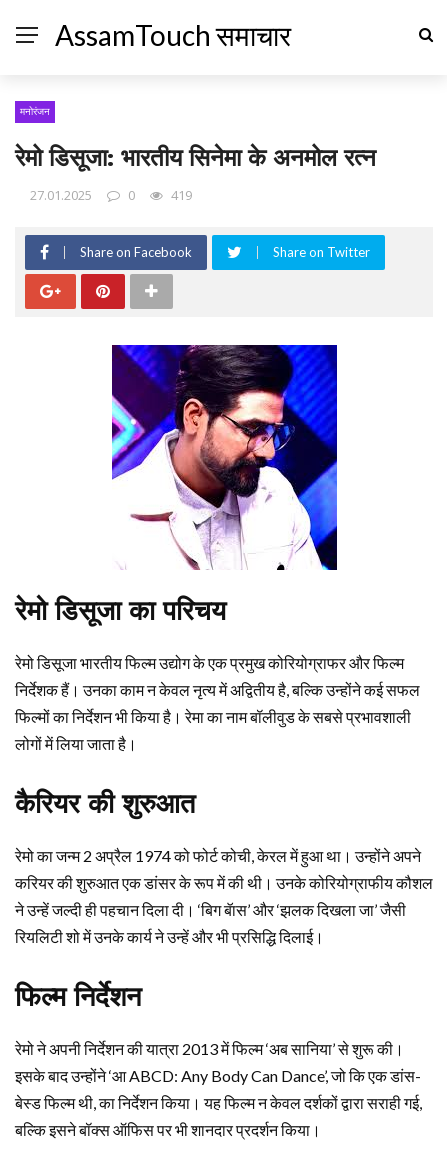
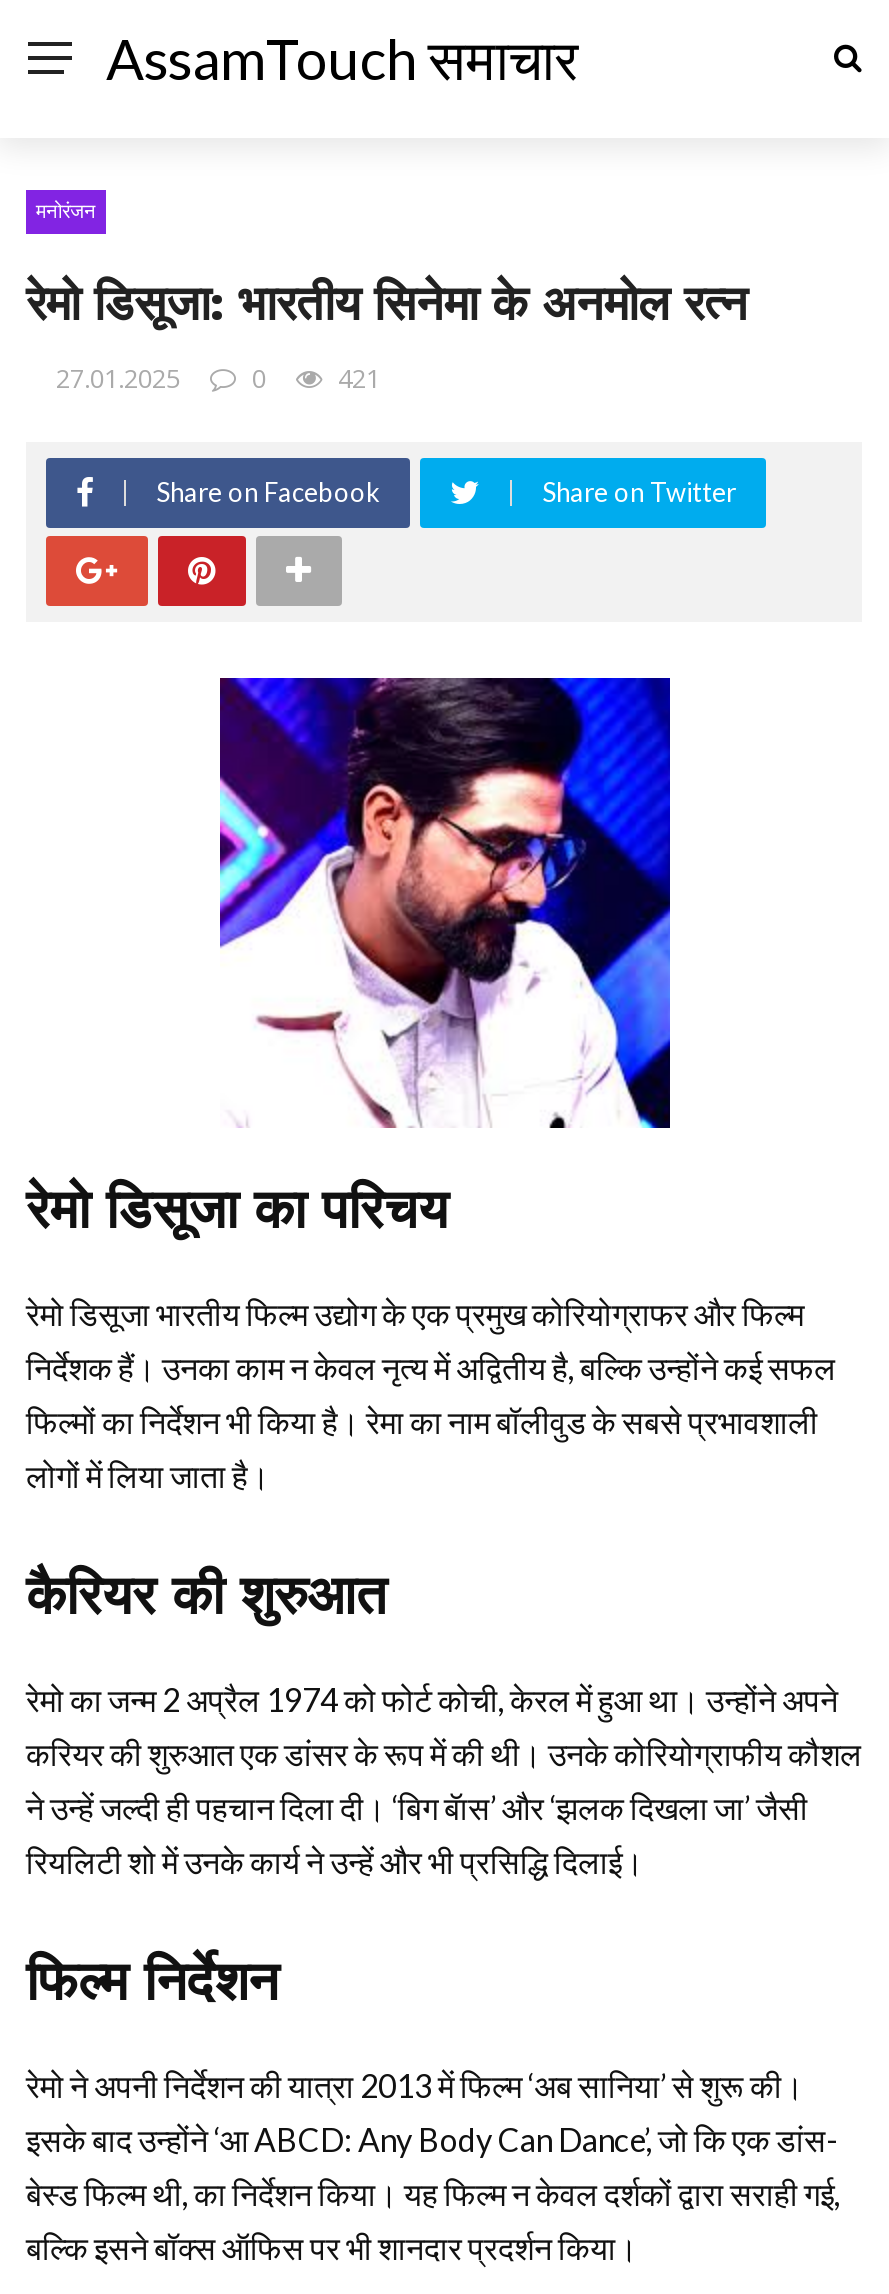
- 27.01.2025 0 419
+ 27.01.2025 0 421
